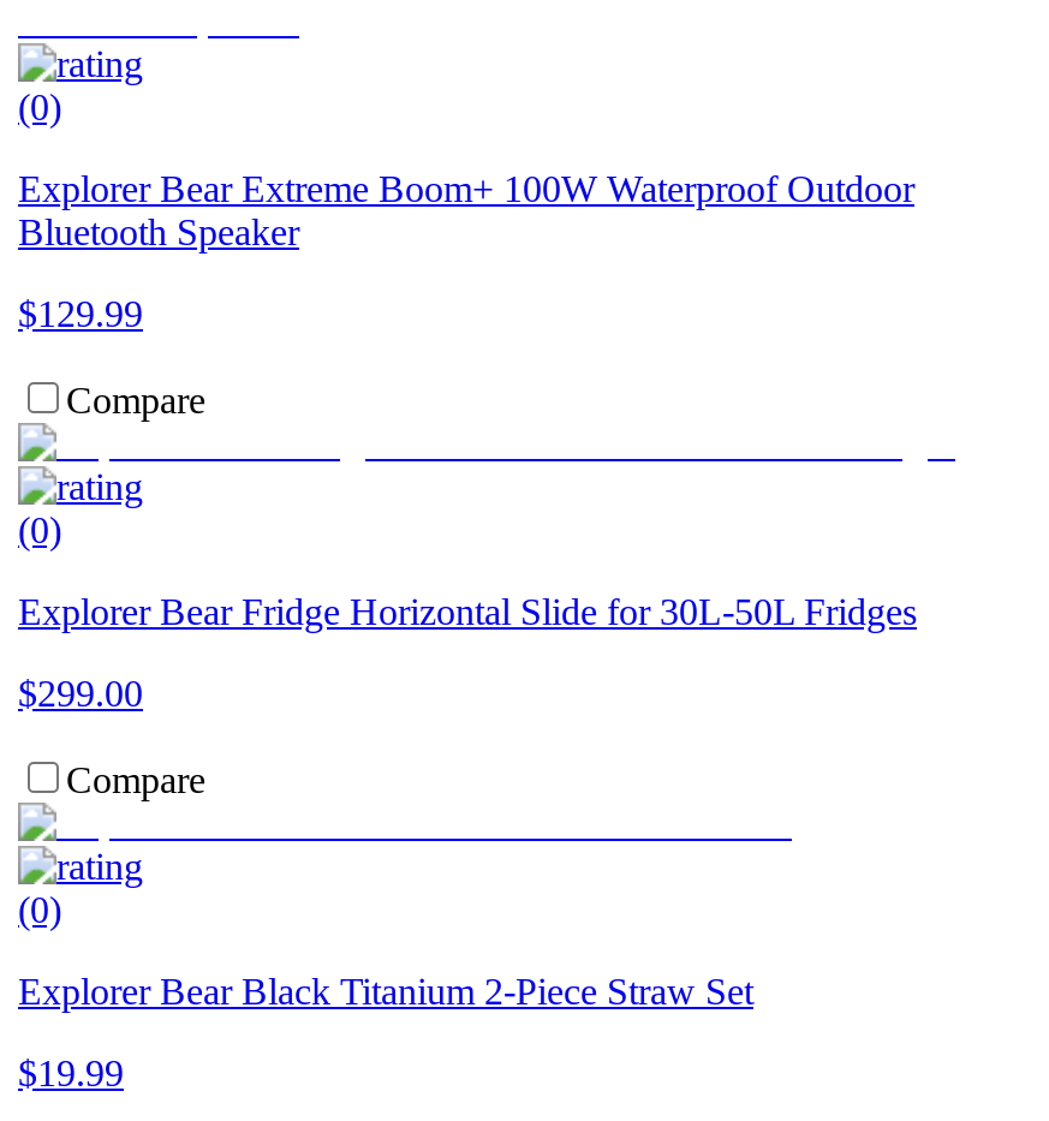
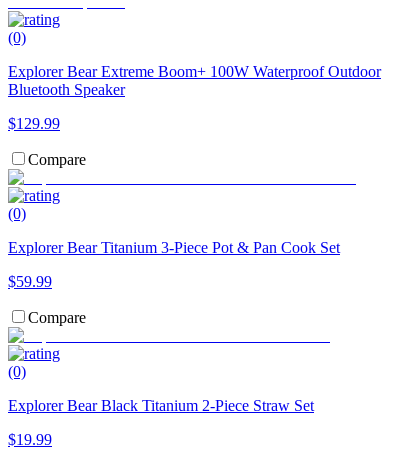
- Explorer Bear Fridge Horizontal Slide for 30L-50L Fridges
+ Explorer Bear Titanium 3-Piece Pot & Pan Cook Set

- $299.00
+ $59.99
